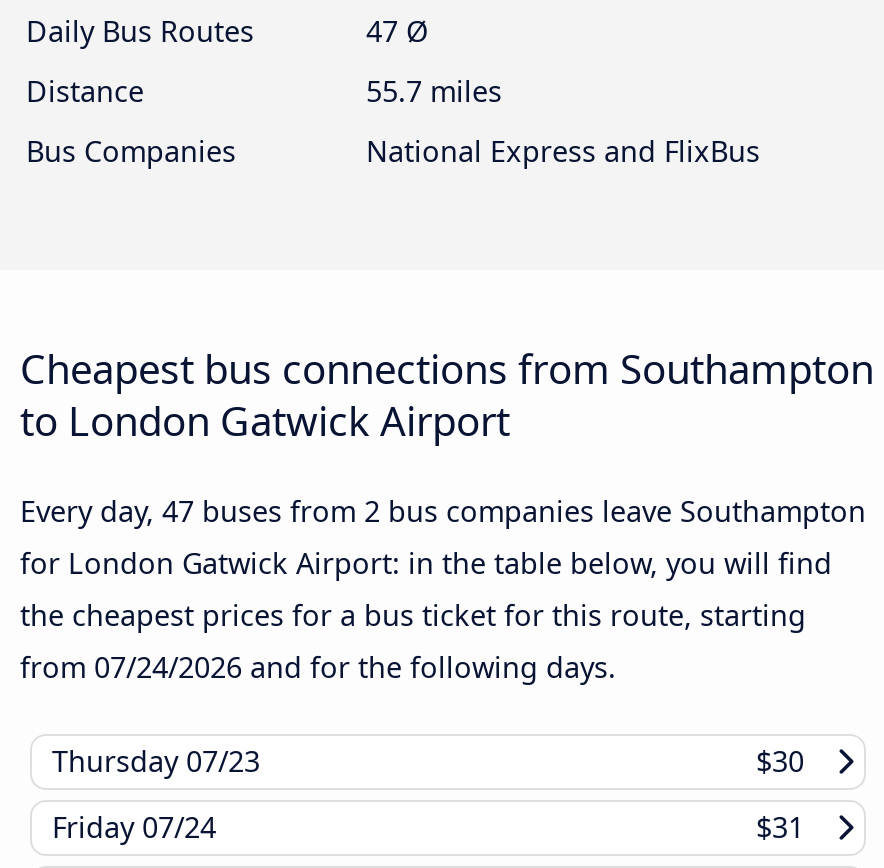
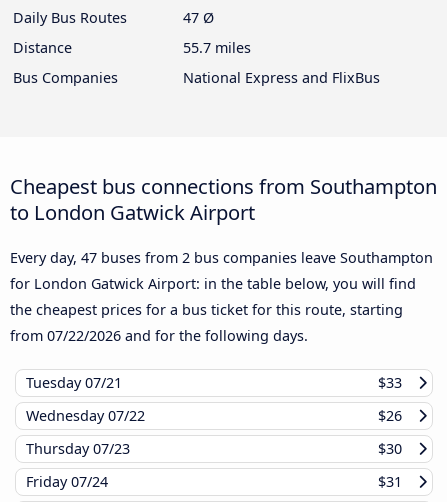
- from 07/24/2026 and for the following days.
+ from 07/22/2026 and for the following days.
+ Tuesday 07/21
+ $33
+ Wednesday 07/22
+ $26
